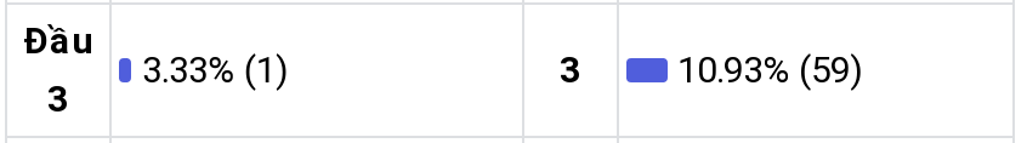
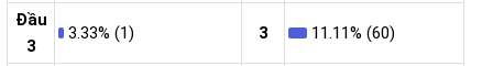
- 3 10.93% (59)
+ 3 11.11% (60)
